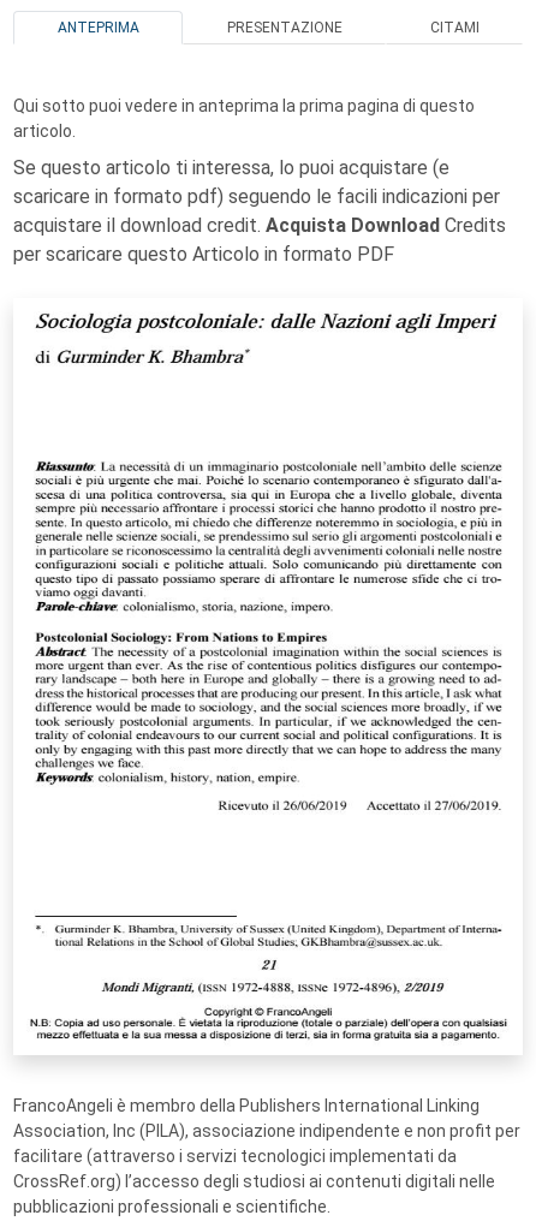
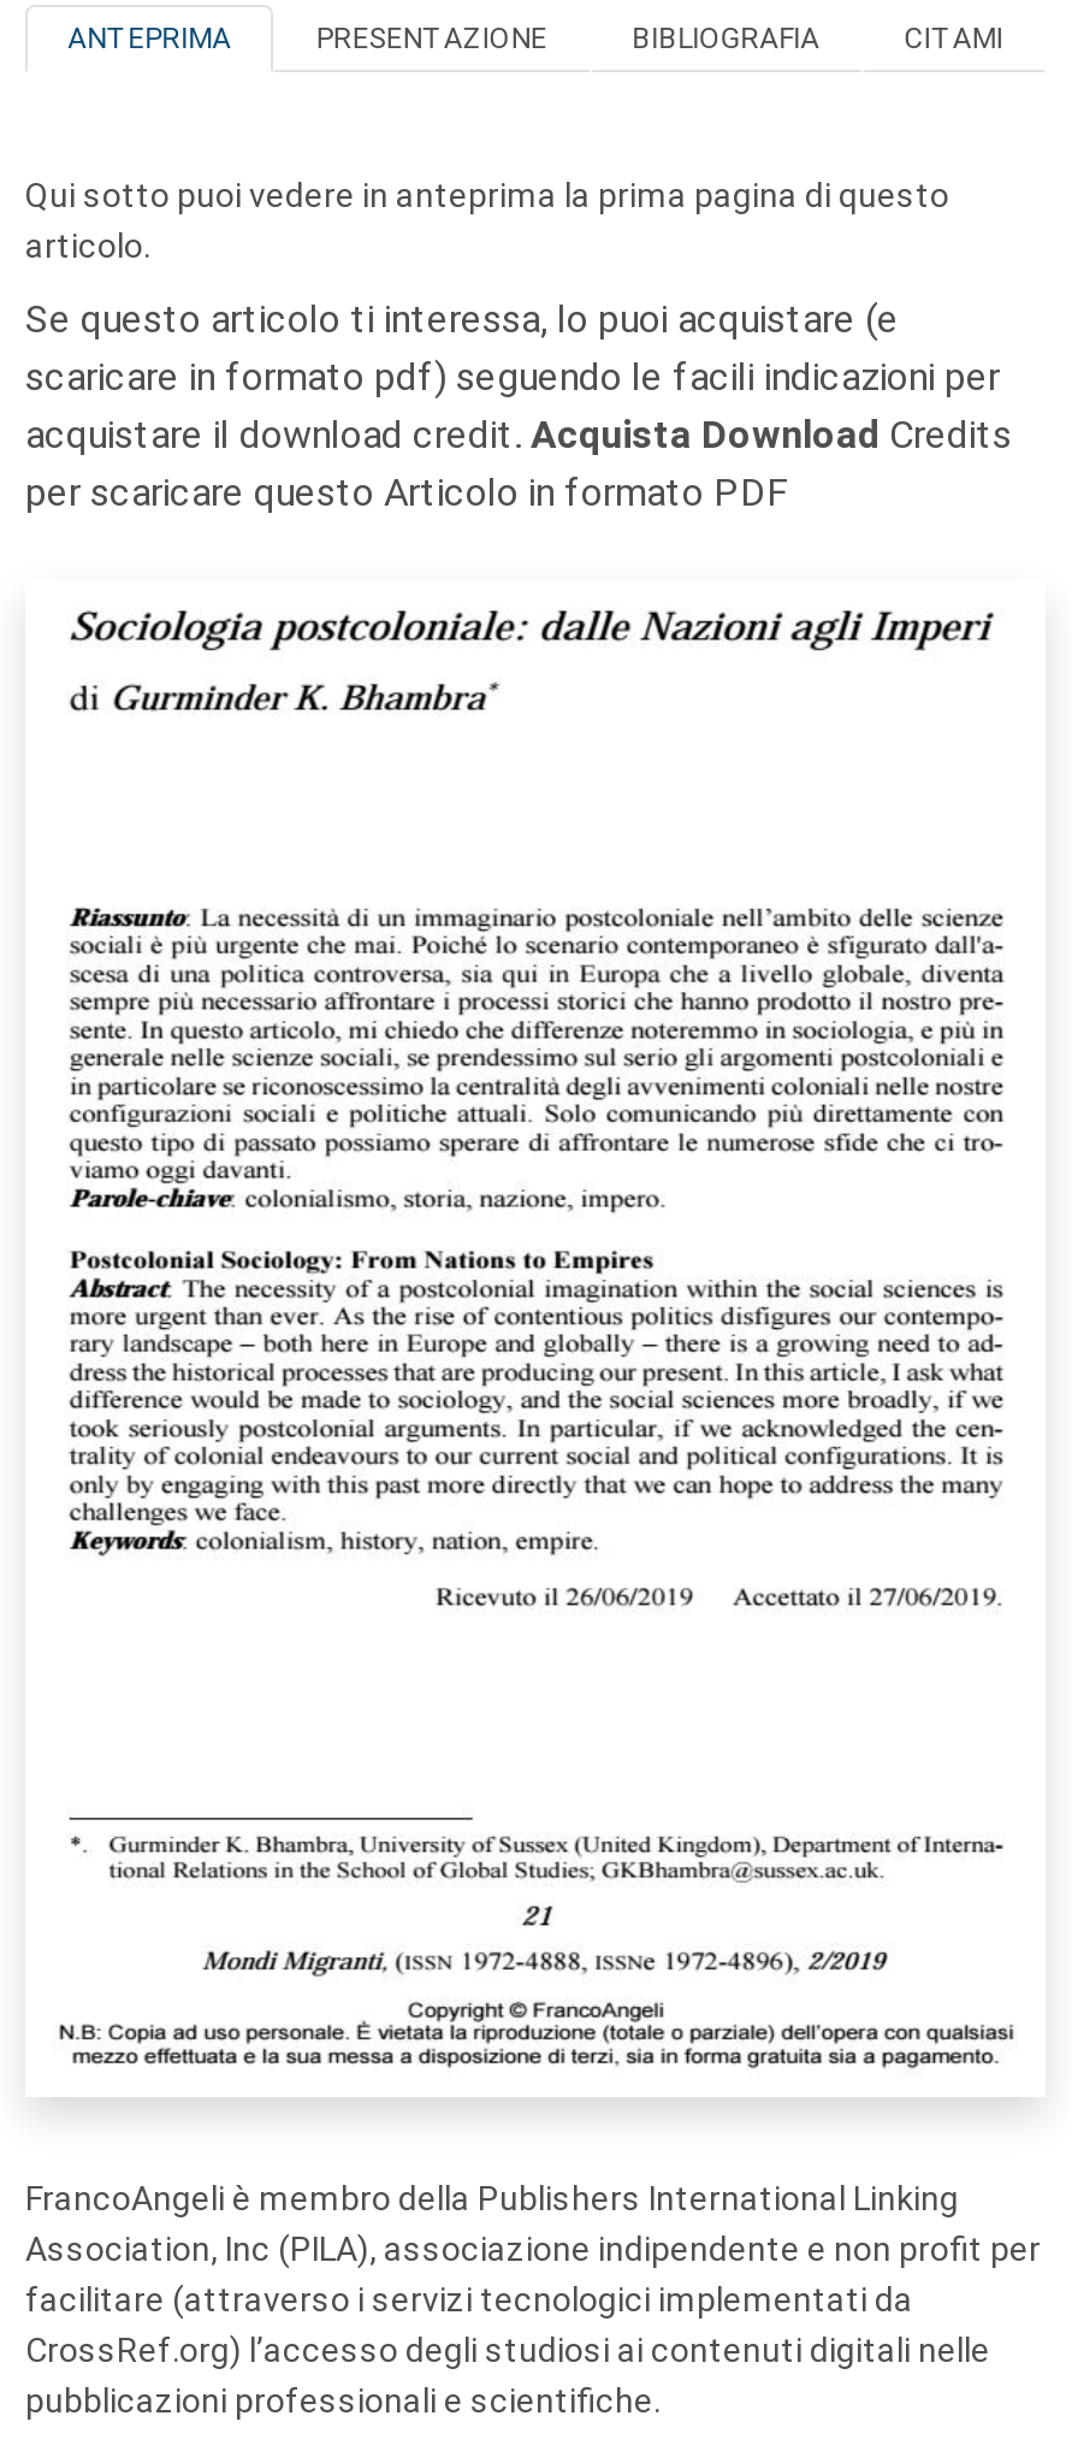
+ BIBLIOGRAFIA
